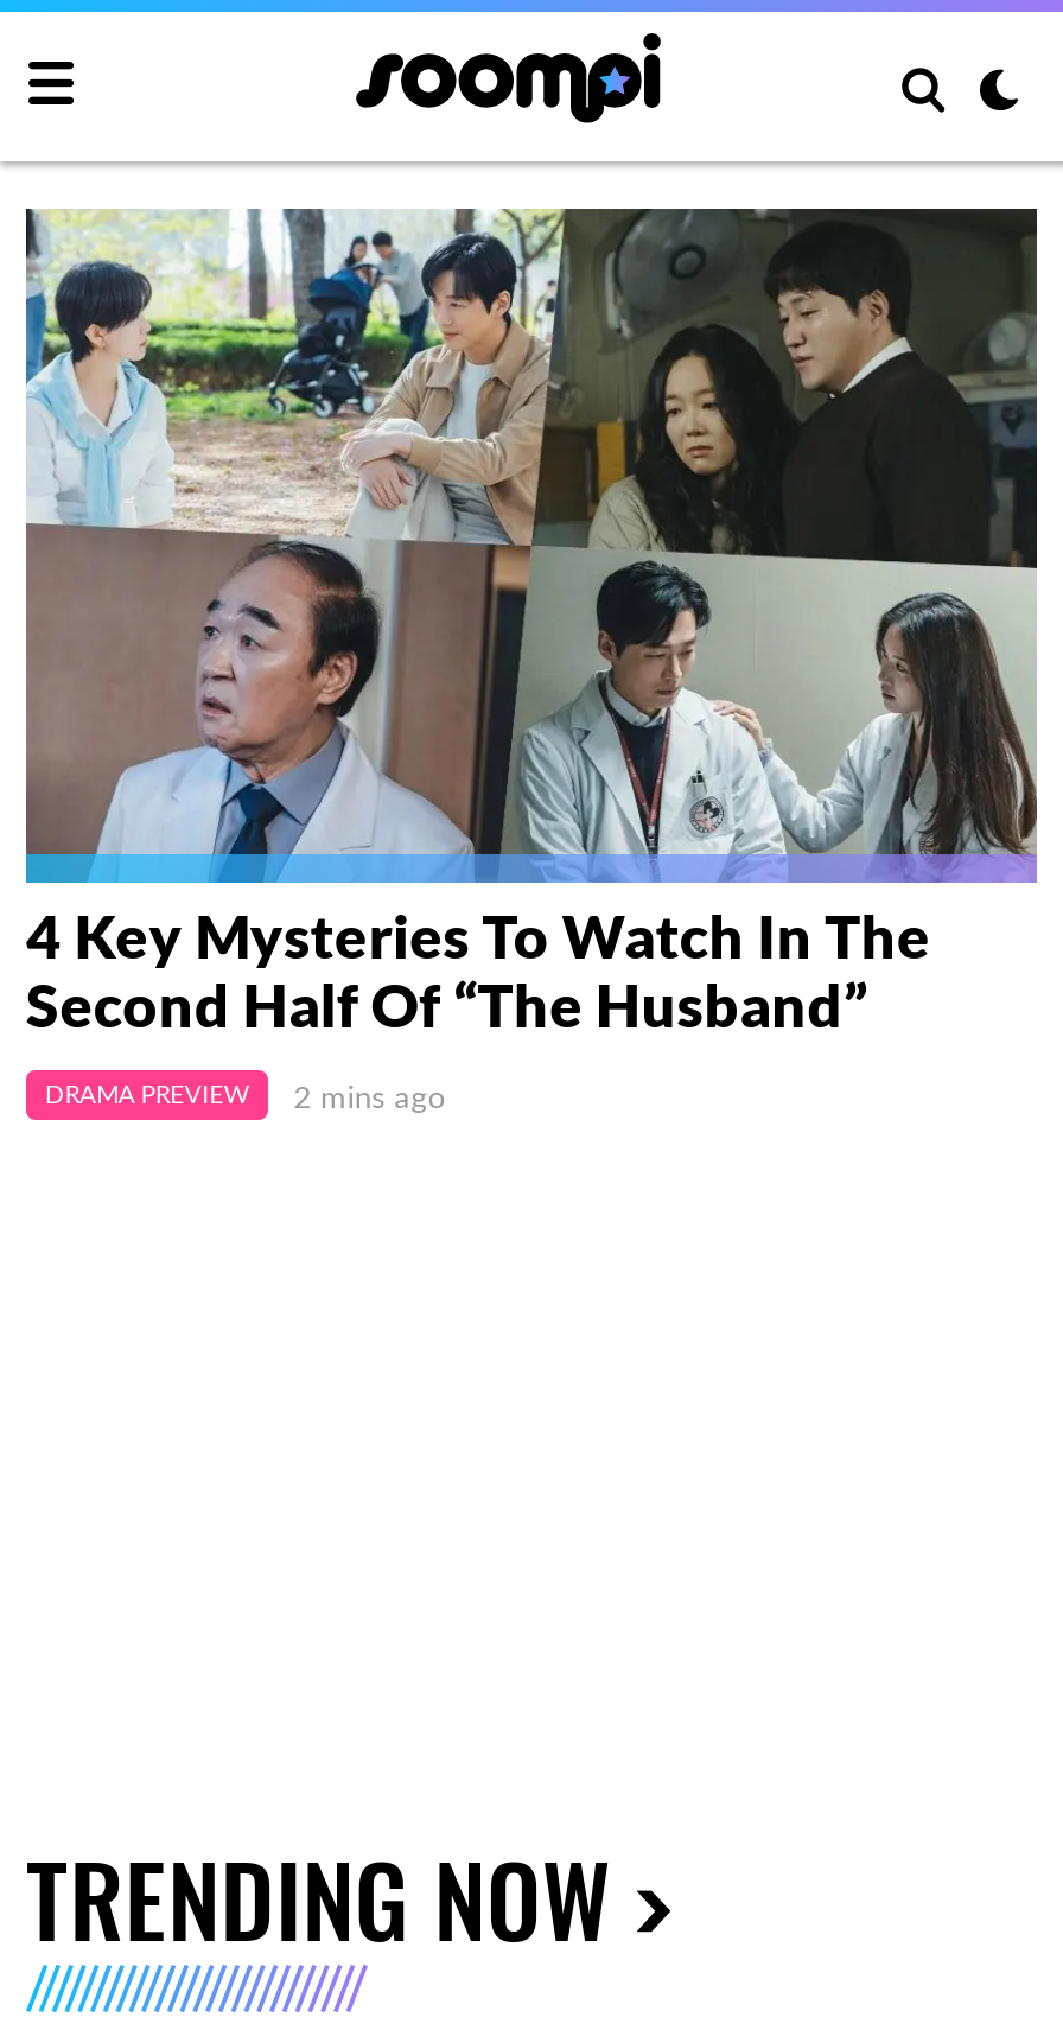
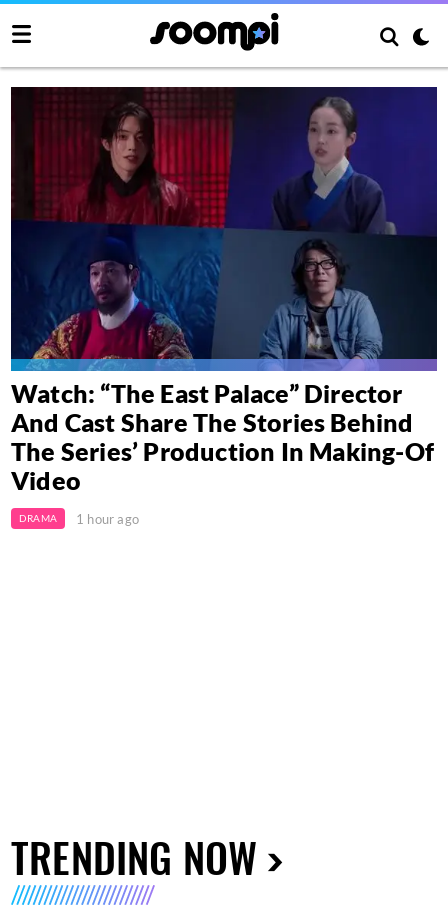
- [image]
- 4 Key Mysteries To Watch In The
- Second Half Of “The Husband”
+ [image]
+ Watch: “The East Palace” Director
+ And Cast Share The Stories Behind
+ The Series’ Production In Making-Of
+ Video

- DRAMA PREVIEW
- 2 mins ago
+ DRAMA
+ 1 hour ago
